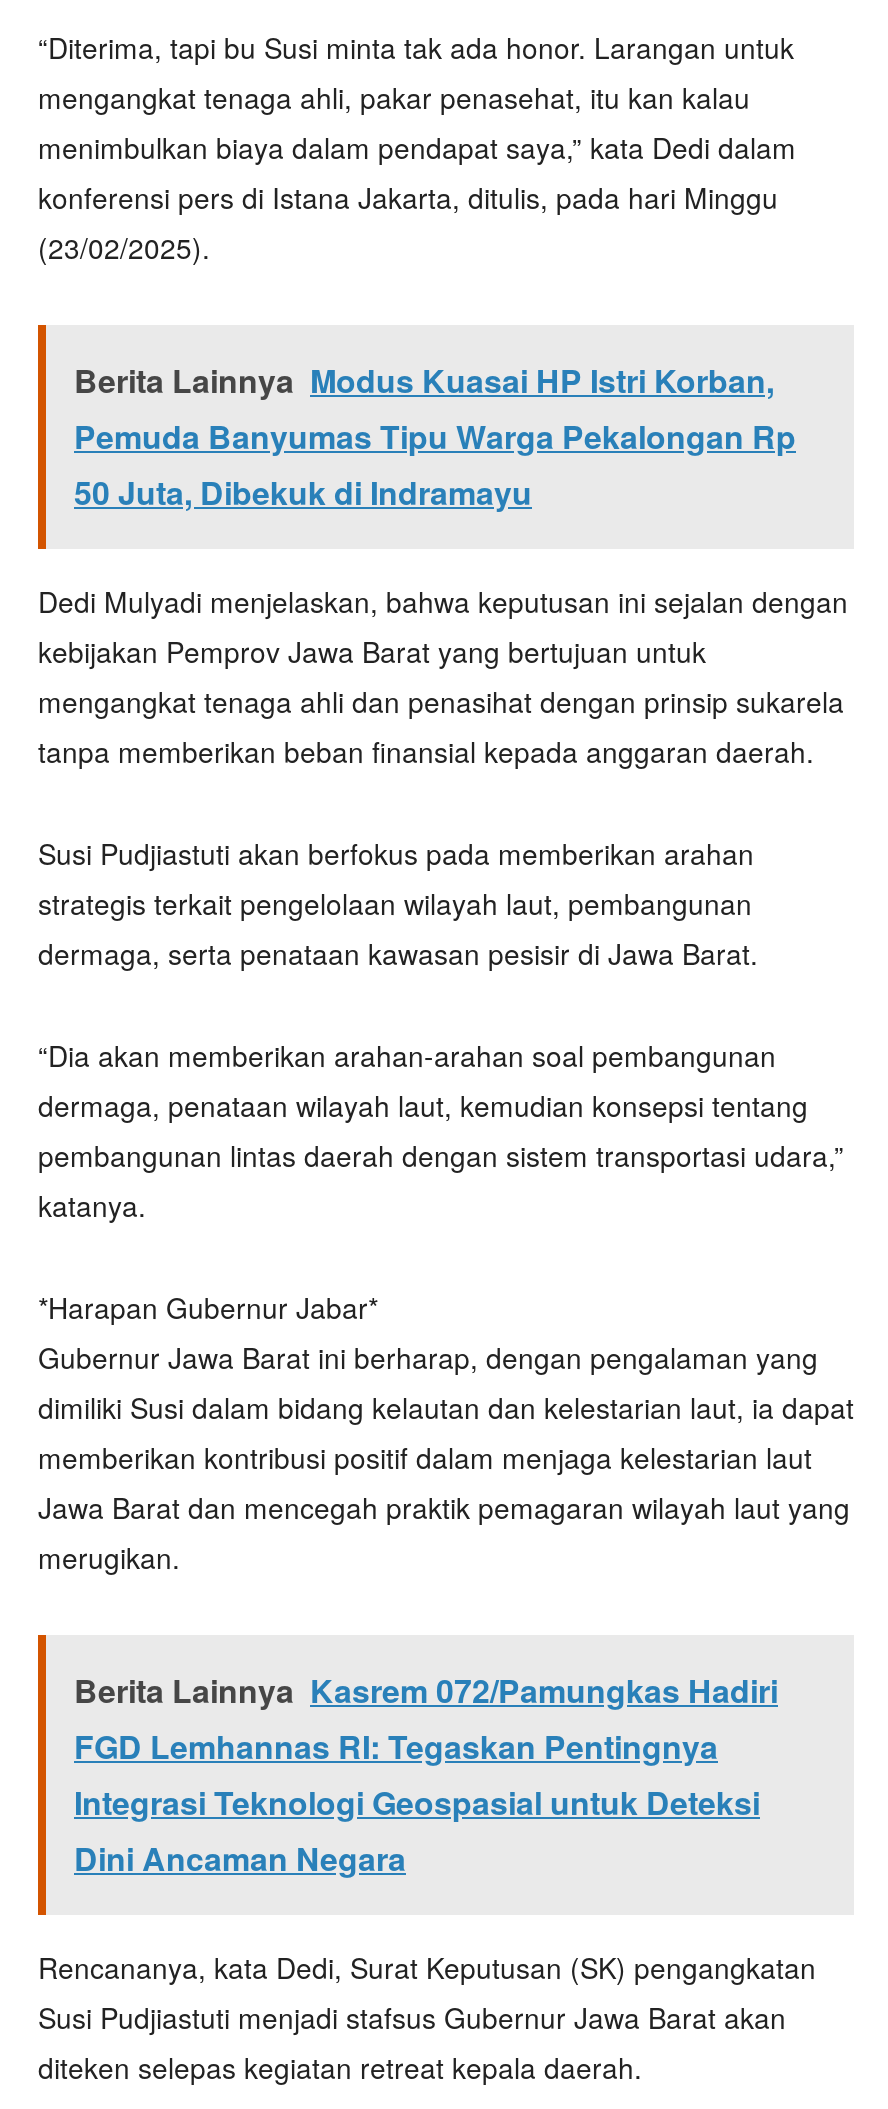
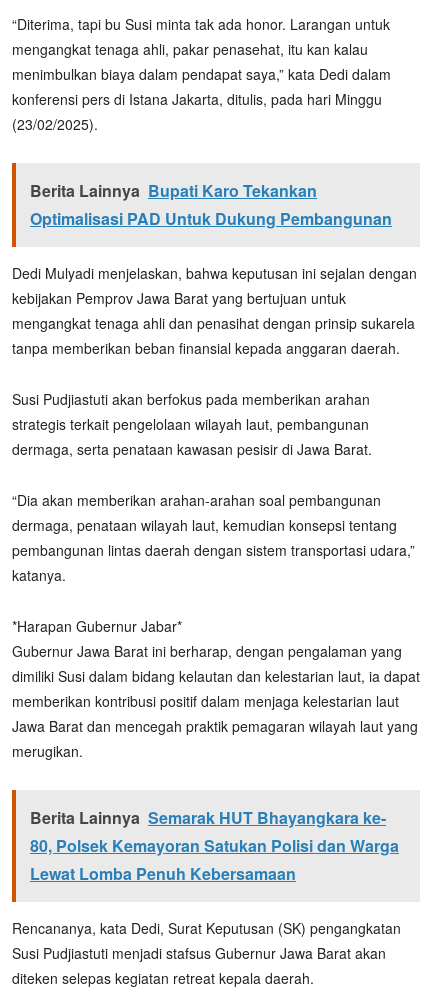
- Berita Lainnya Modus Kuasai HP Istri Korban,
- Pemuda Banyumas Tipu Warga Pekalongan Rp
- 50 Juta, Dibekuk di Indramayu
+ Berita Lainnya Bupati Karo Tekankan
+ Optimalisasi PAD Untuk Dukung Pembangunan

- Berita Lainnya Kasrem 072/Pamungkas Hadiri
- FGD Lemhannas RI: Tegaskan Pentingnya
- Integrasi Teknologi Geospasial untuk Deteksi
- Dini Ancaman Negara
+ Berita Lainnya Semarak HUT Bhayangkara ke-
+ 80, Polsek Kemayoran Satukan Polisi dan Warga
+ Lewat Lomba Penuh Kebersamaan
